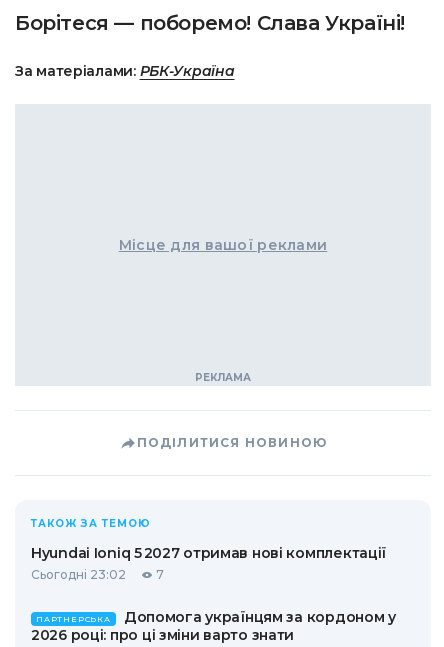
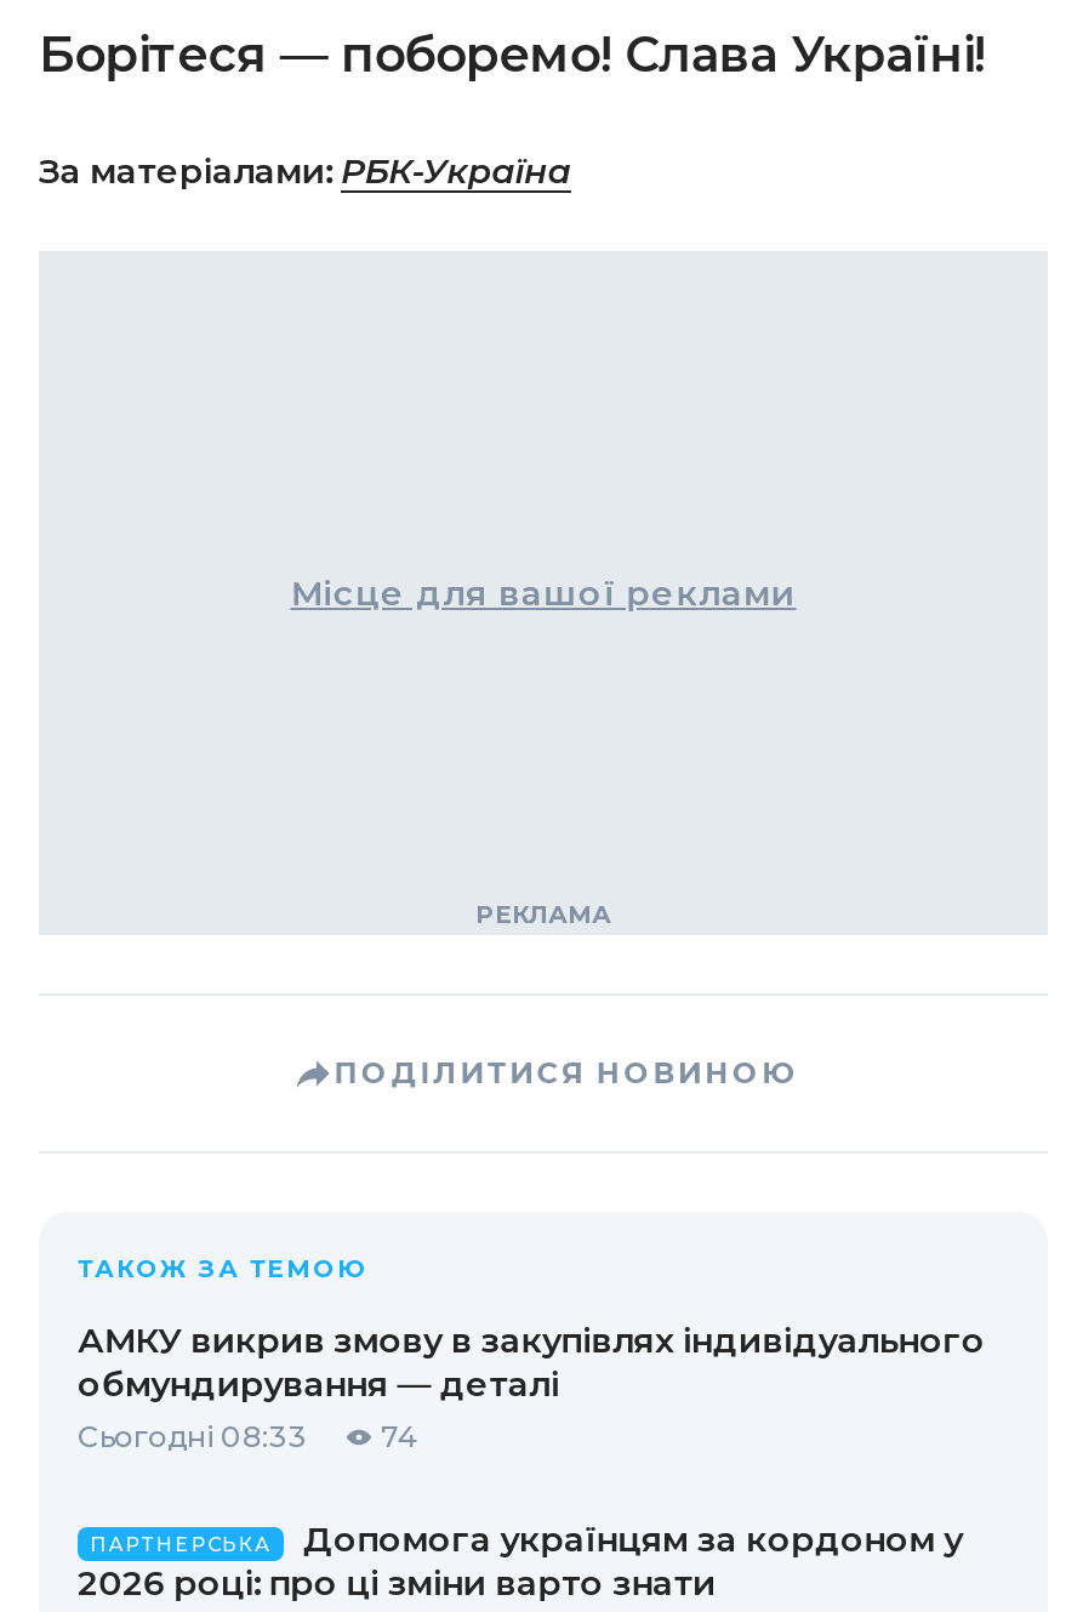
- Hyundai Ioniq 5 2027 отримав нові комплектації
- Сьогодні 23:02
- 7
+ АМКУ викрив змову в закупівлях індивідуального
+ обмундирування — деталі
+ Сьогодні 08:33
+ 74
